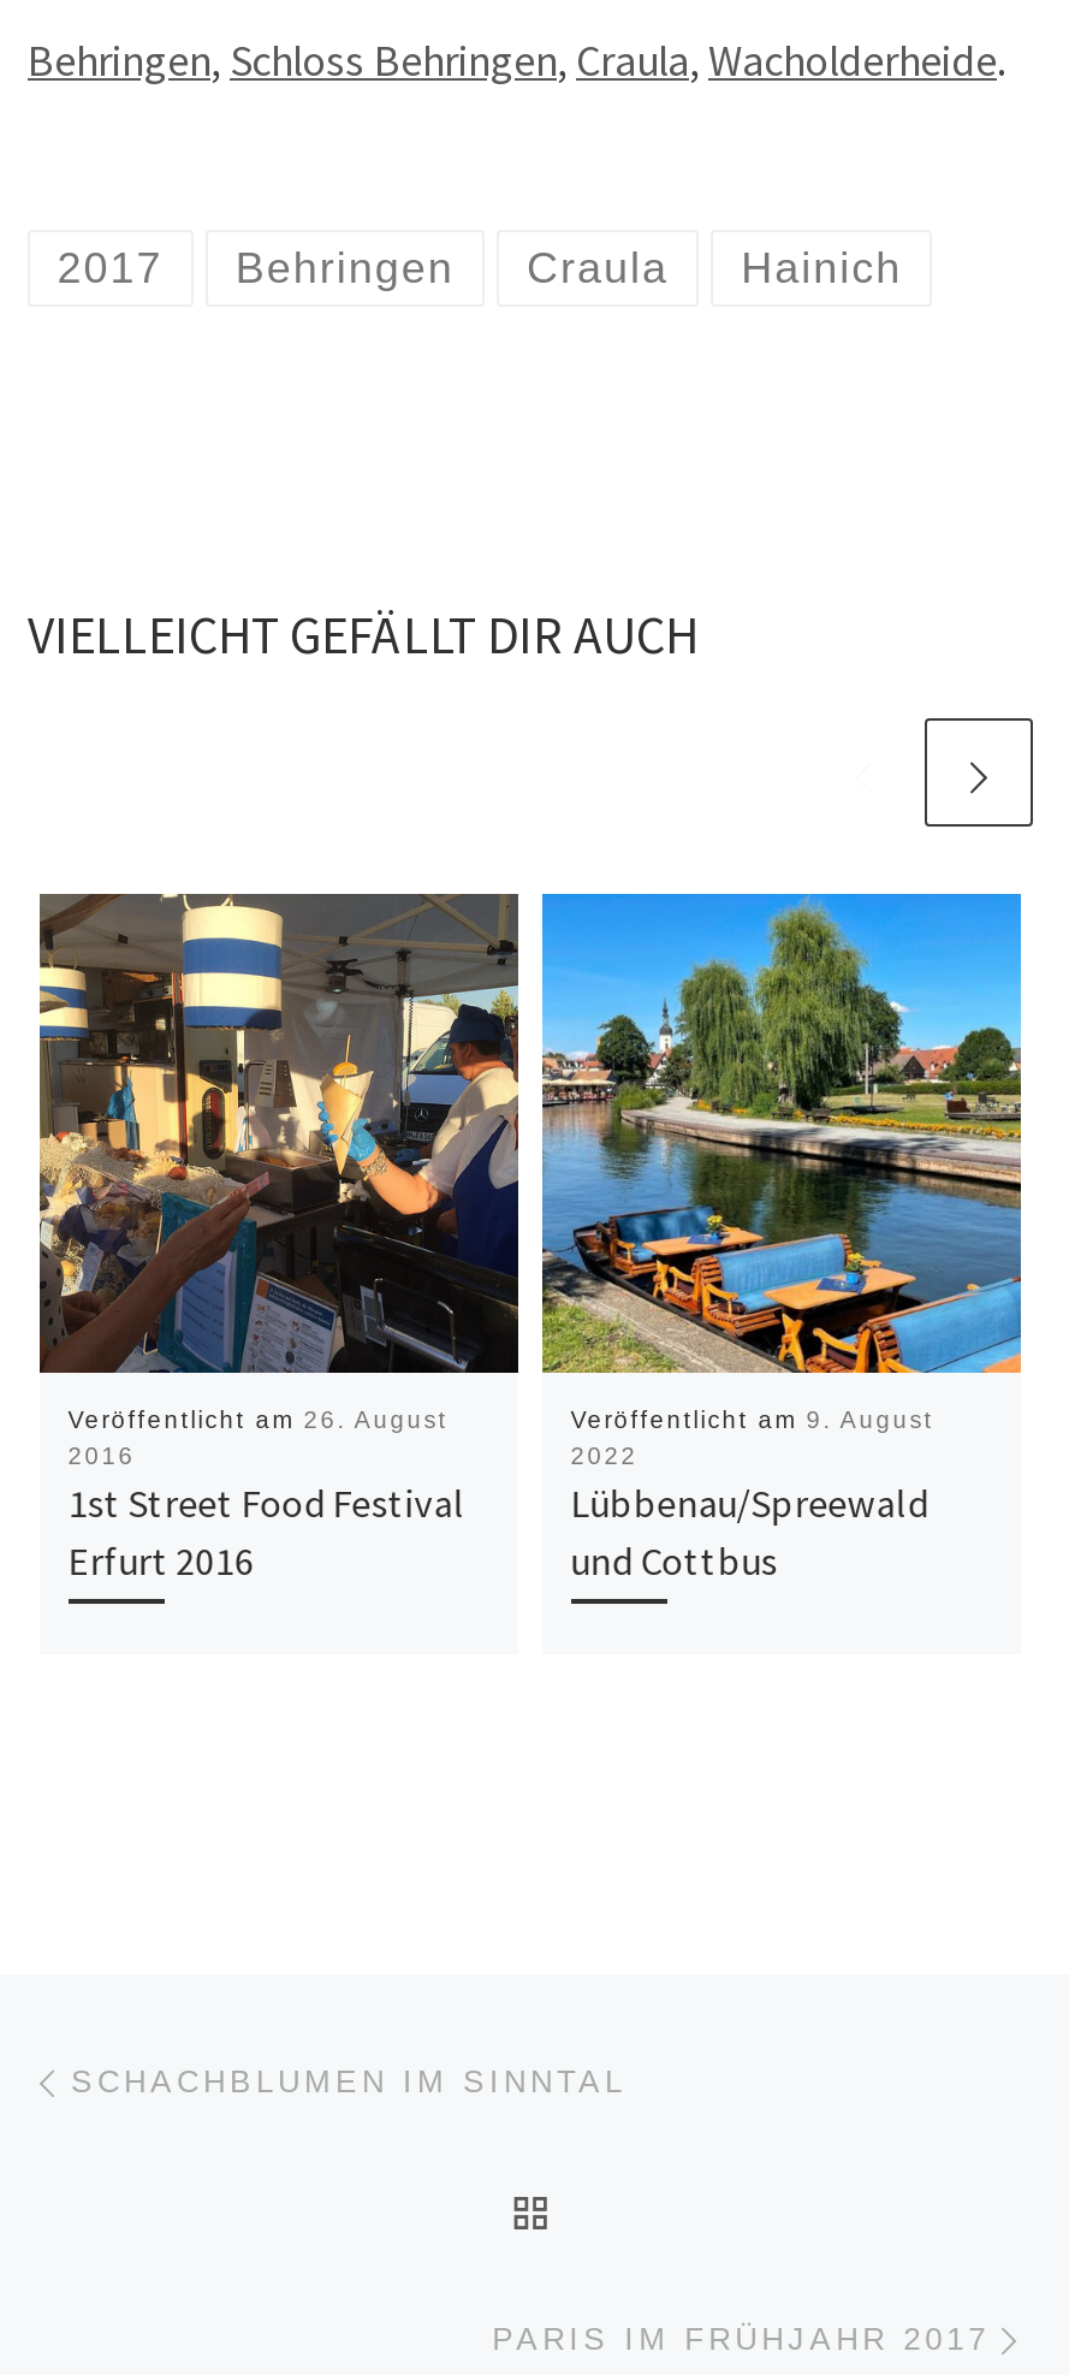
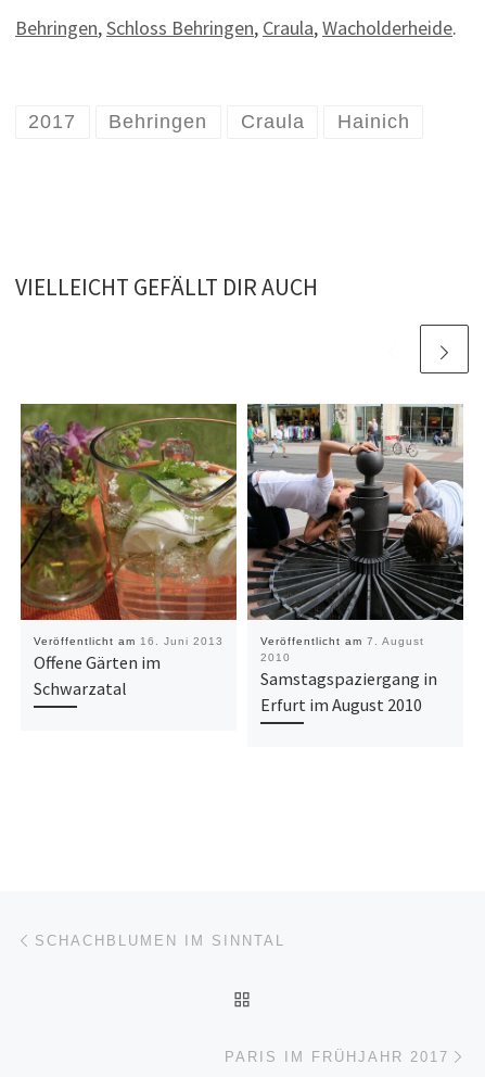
- [image]
- Veröffentlicht am 26. August
- 2016
- 1st Street Food Festival
- Erfurt 2016
+ [image]
+ Veröffentlicht am 16. Juni 2013
+ Offene Gärten im
+ Schwarzatal

- [image]
- Veröffentlicht am 9. August
- 2022
- Lübbenau/Spreewald
- und Cottbus
+ [image]
+ Veröffentlicht am 7. August
+ 2010
+ Samstagspaziergang in
+ Erfurt im August 2010
